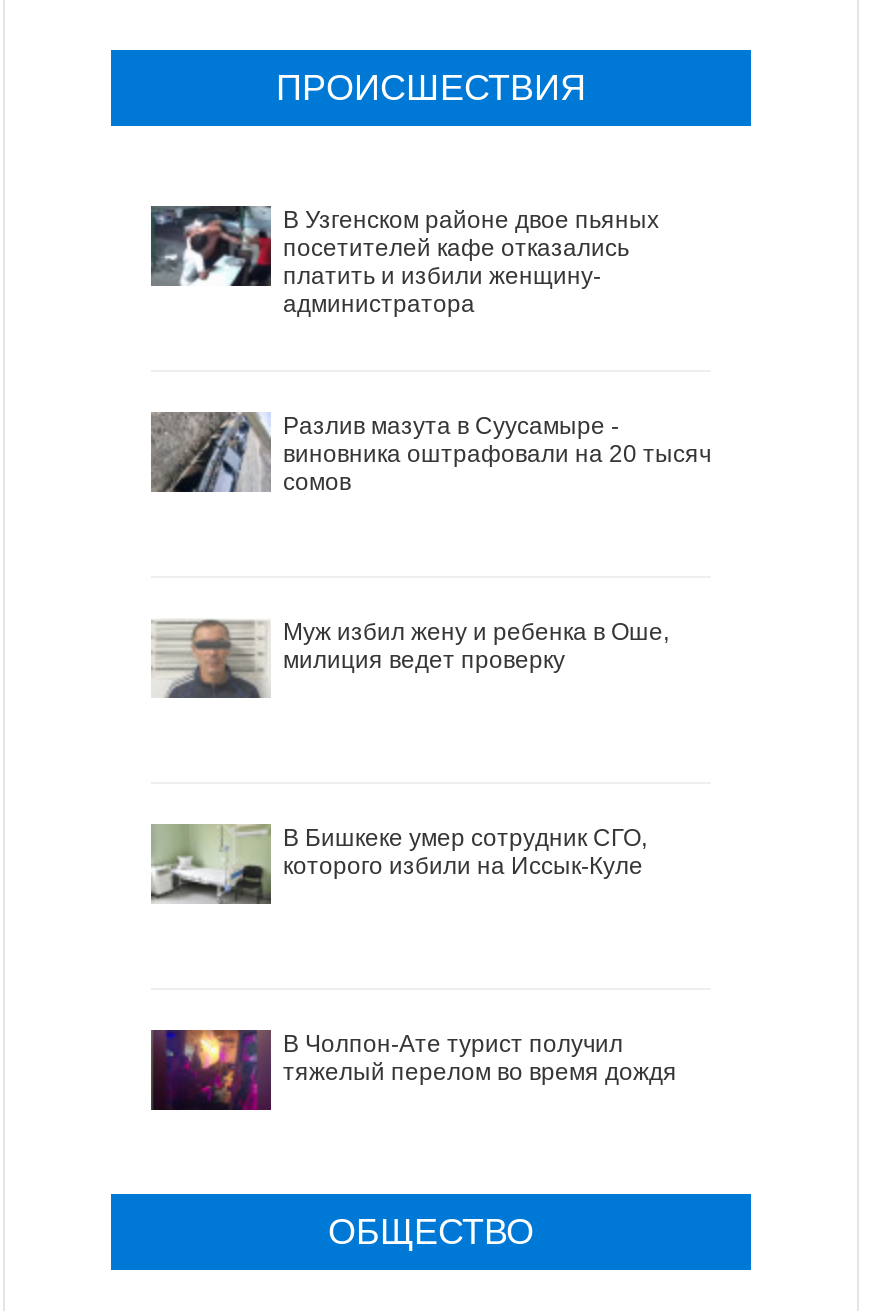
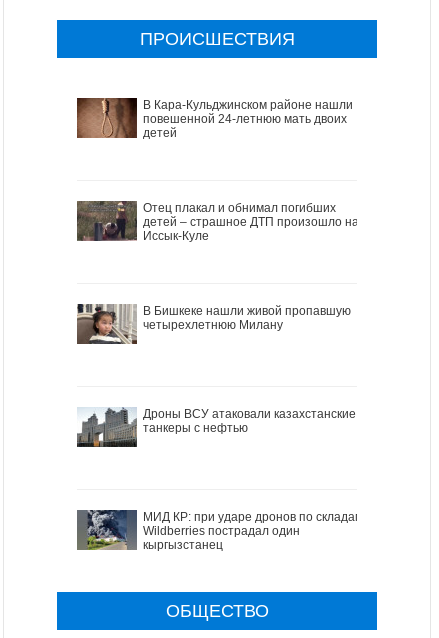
- [image]
- В Узгенском районе двое пьяных
- посетителей кафе отказались
- платить и избили женщину-
- администратора
+ [image]
+ В Кара-Кульджинском районе нашли
+ повешенной 24-летнюю мать двоих
+ детей

- [image]
- Разлив мазута в Суусамыре -
- виновника оштрафовали на 20 тысяч
- сомов
+ [image]
+ Отец плакал и обнимал погибших
+ детей – страшное ДТП произошло на
+ Иссык-Куле

- [image]
- Муж избил жену и ребенка в Оше,
- милиция ведет проверку
+ [image]
+ В Бишкеке нашли живой пропавшую
+ четырехлетнюю Милану

- [image]
- В Бишкеке умер сотрудник СГО,
- которого избили на Иссык-Куле
+ [image]
+ Дроны ВСУ атаковали казахстанские
+ танкеры с нефтью

- [image]
- В Чолпон-Ате турист получил
- тяжелый перелом во время дождя
+ [image]
+ МИД КР: при ударе дронов по складам
+ Wildberries пострадал один
+ кыргызстанец
